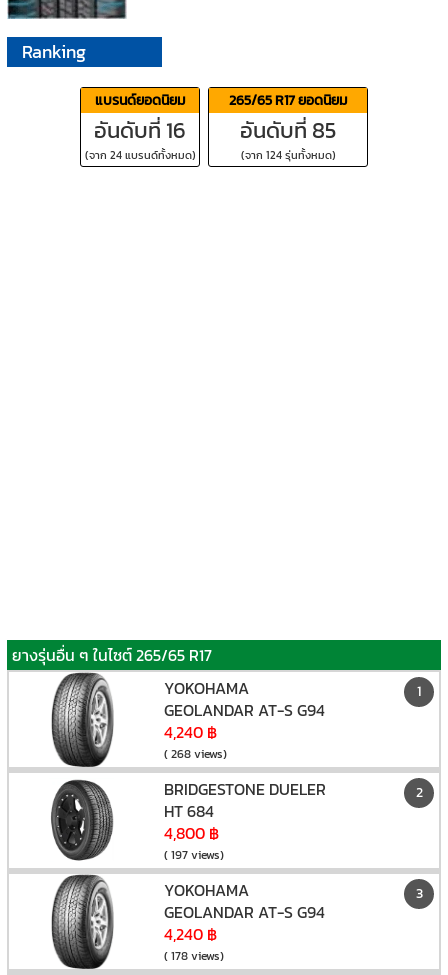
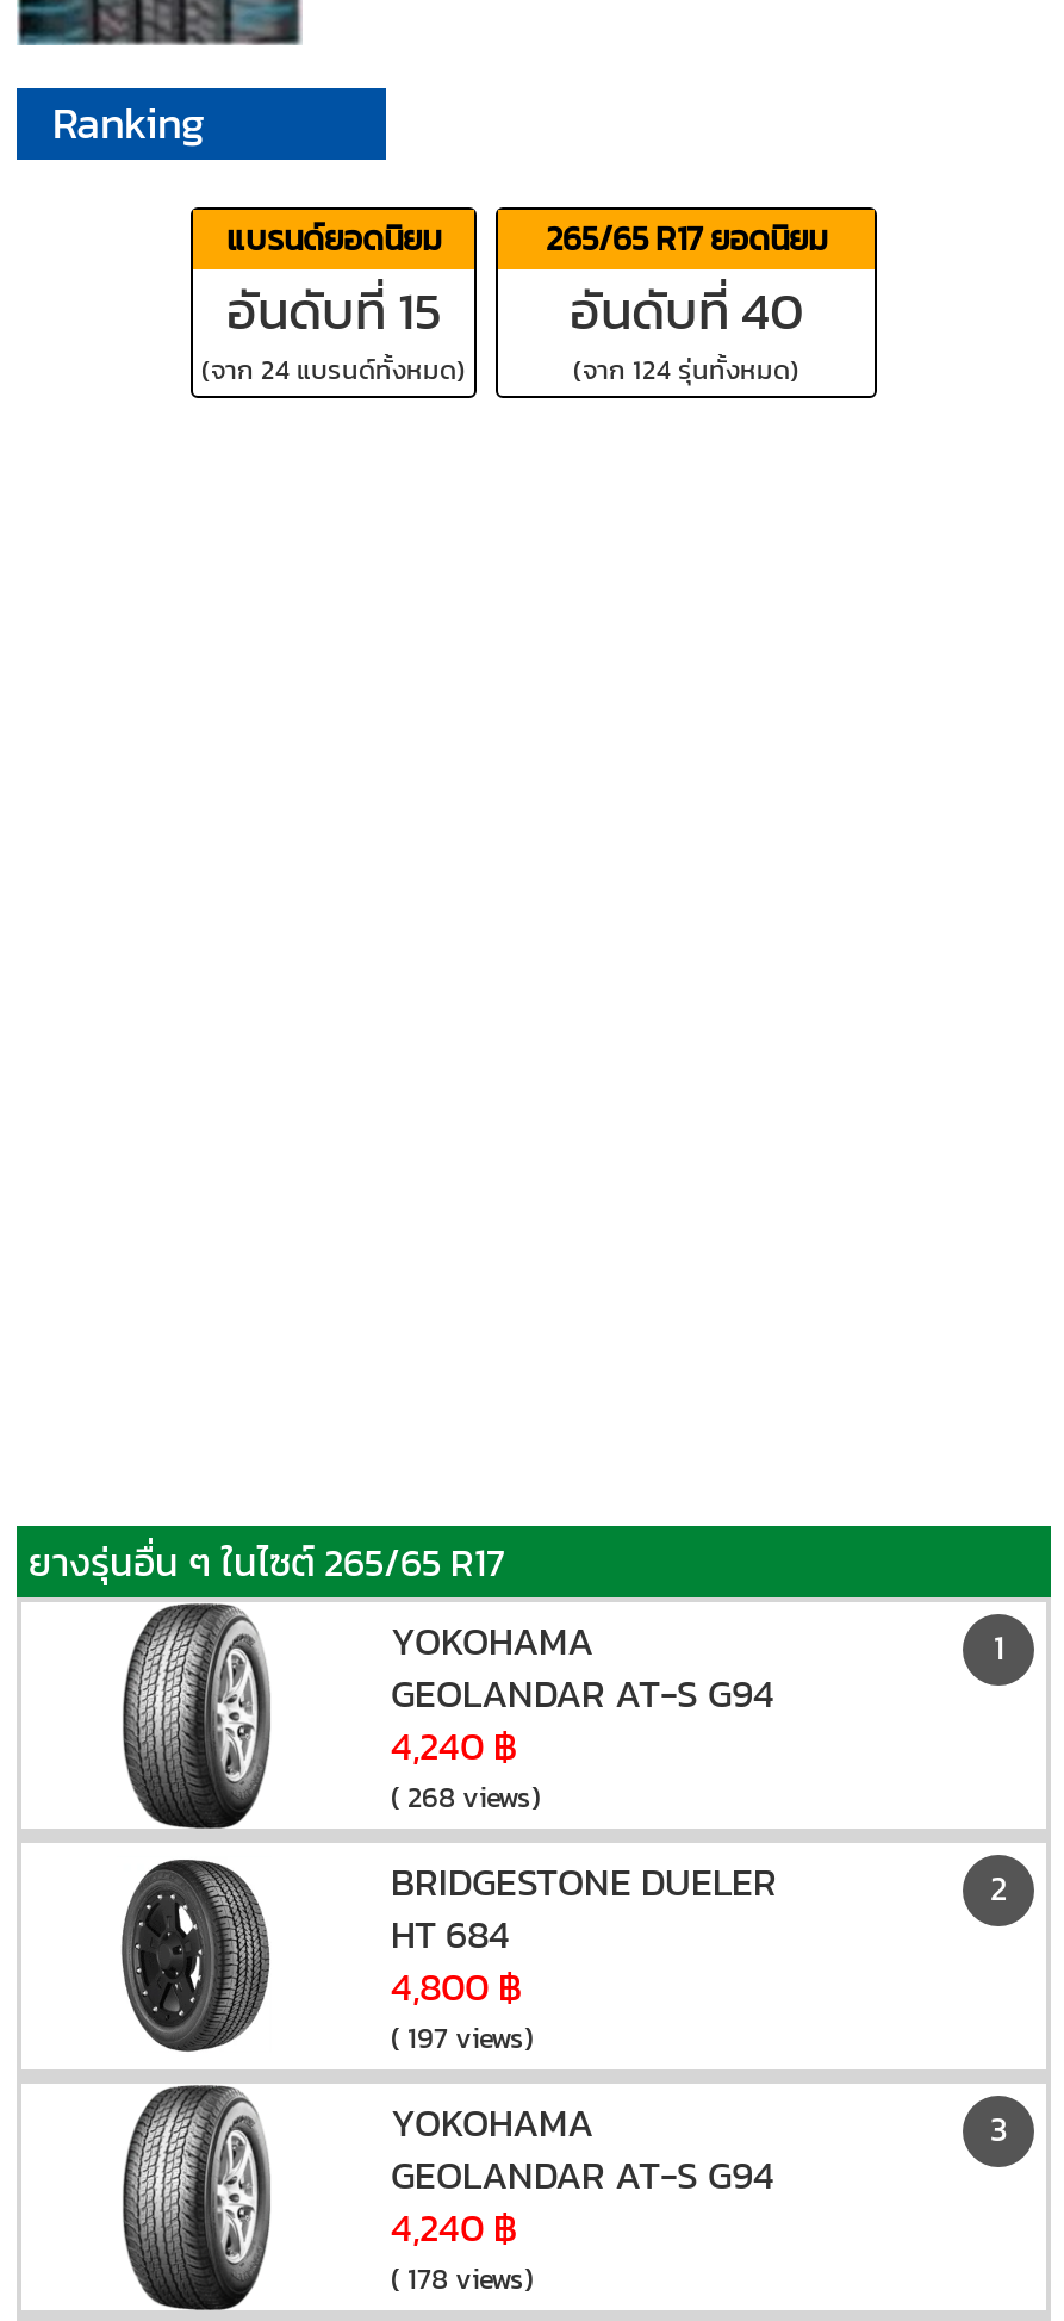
- อันดับที่ 16
+ อันดับที่ 15

- อันดับที่ 85
+ อันดับที่ 40
